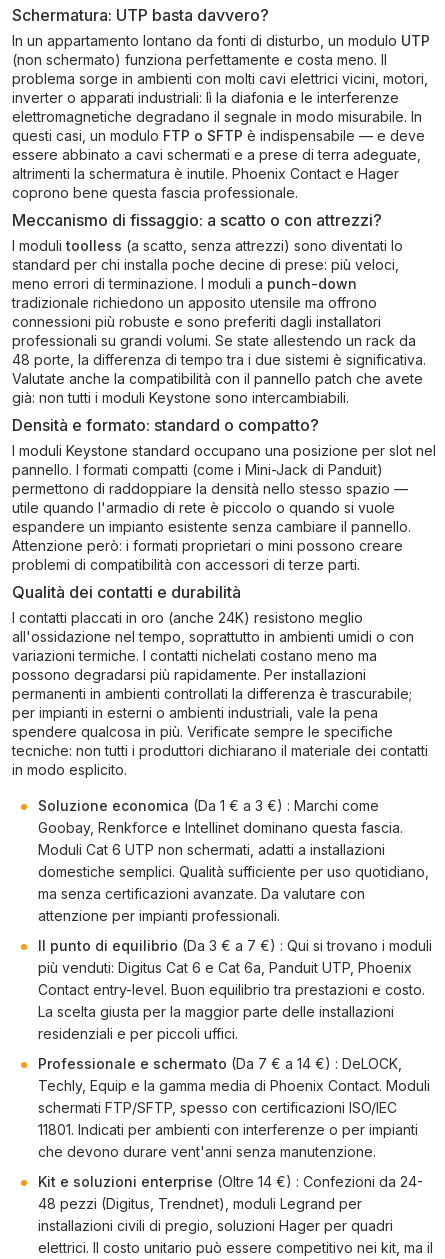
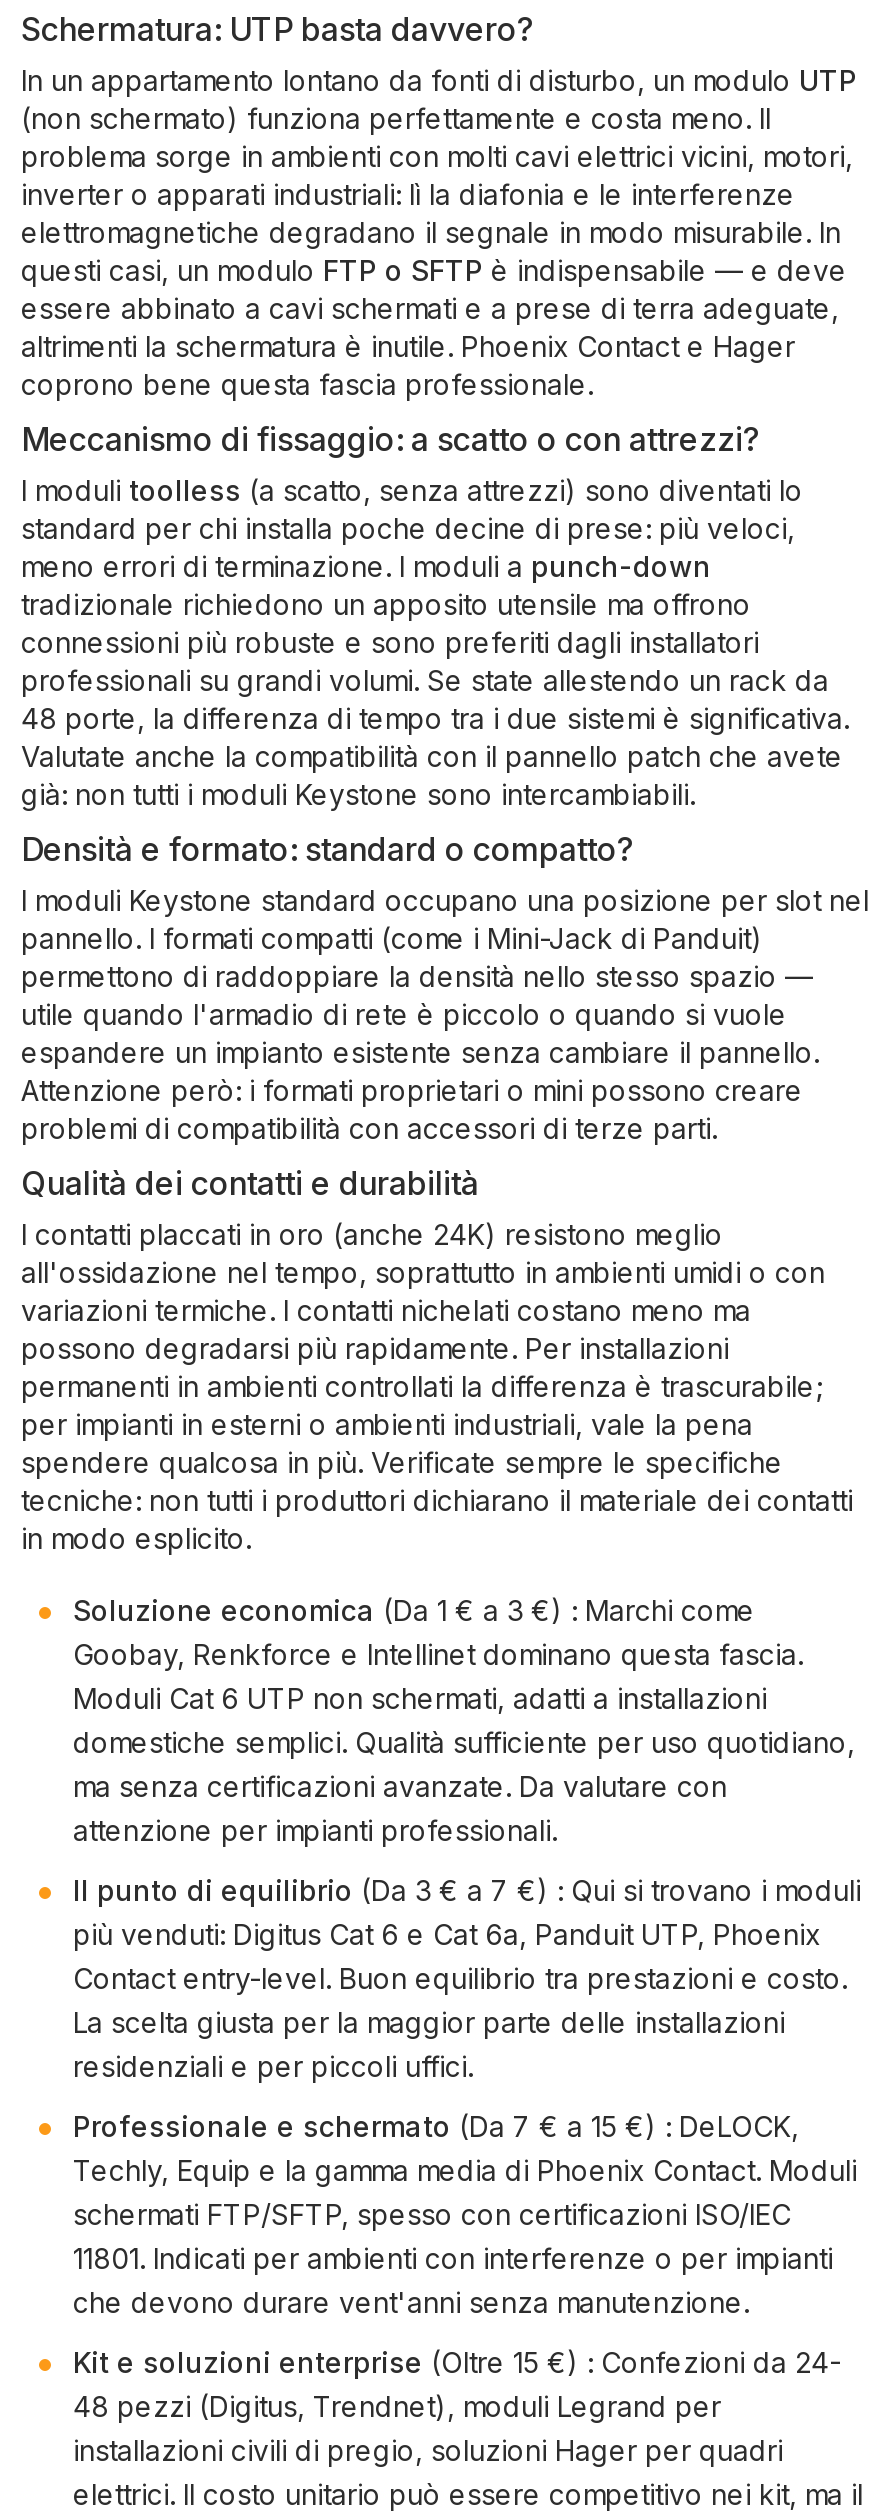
- Professionale e schermato (Da 7 € a 14 €) : DeLOCK,
+ Professionale e schermato (Da 7 € a 15 €) : DeLOCK,

- Kit e soluzioni enterprise (Oltre 14 €) : Confezioni da 24-
+ Kit e soluzioni enterprise (Oltre 15 €) : Confezioni da 24-
